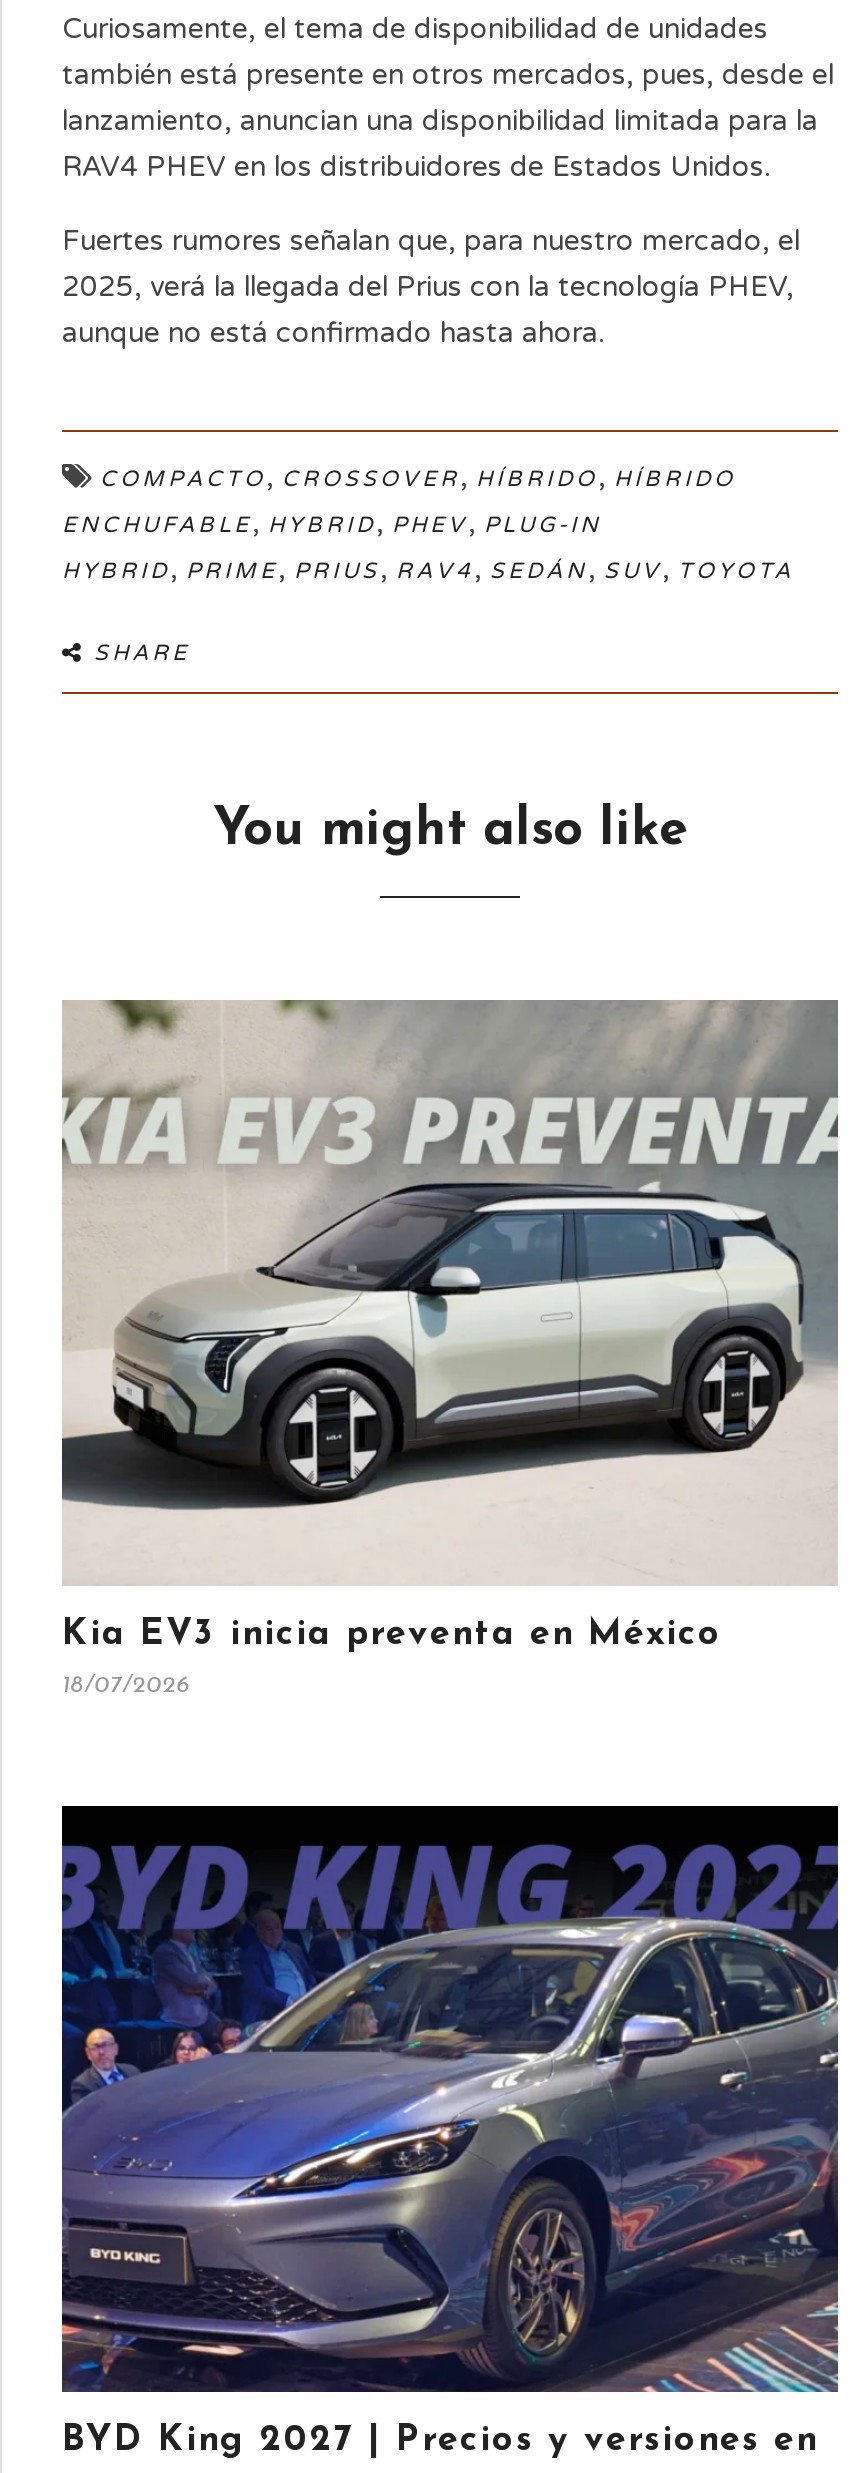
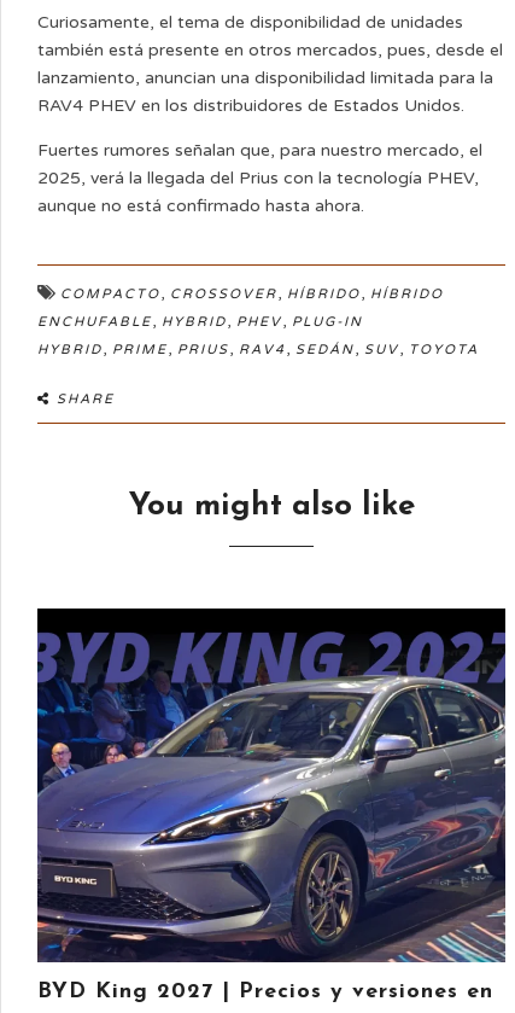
- [image]
- Kia EV3 inicia preventa en México
- 18/07/2026
